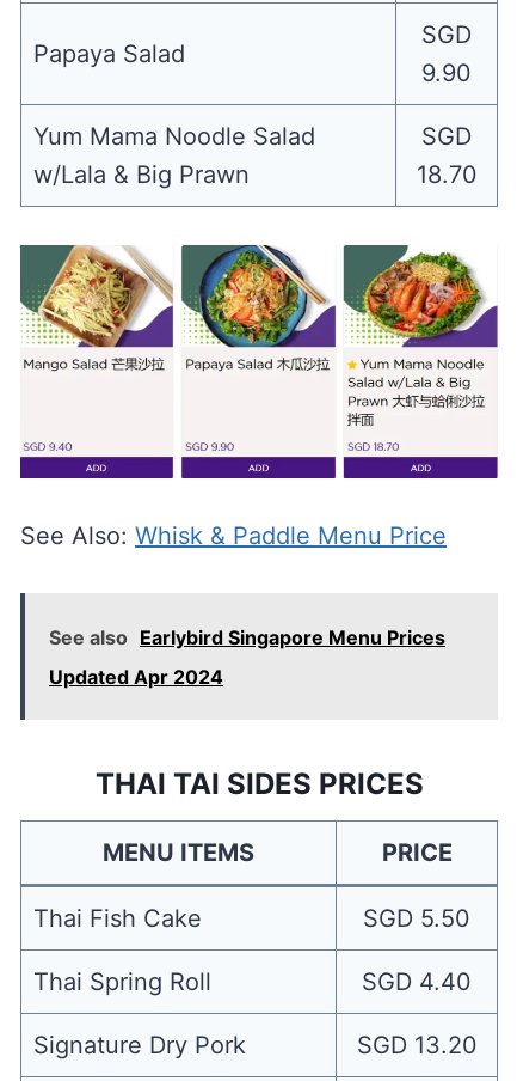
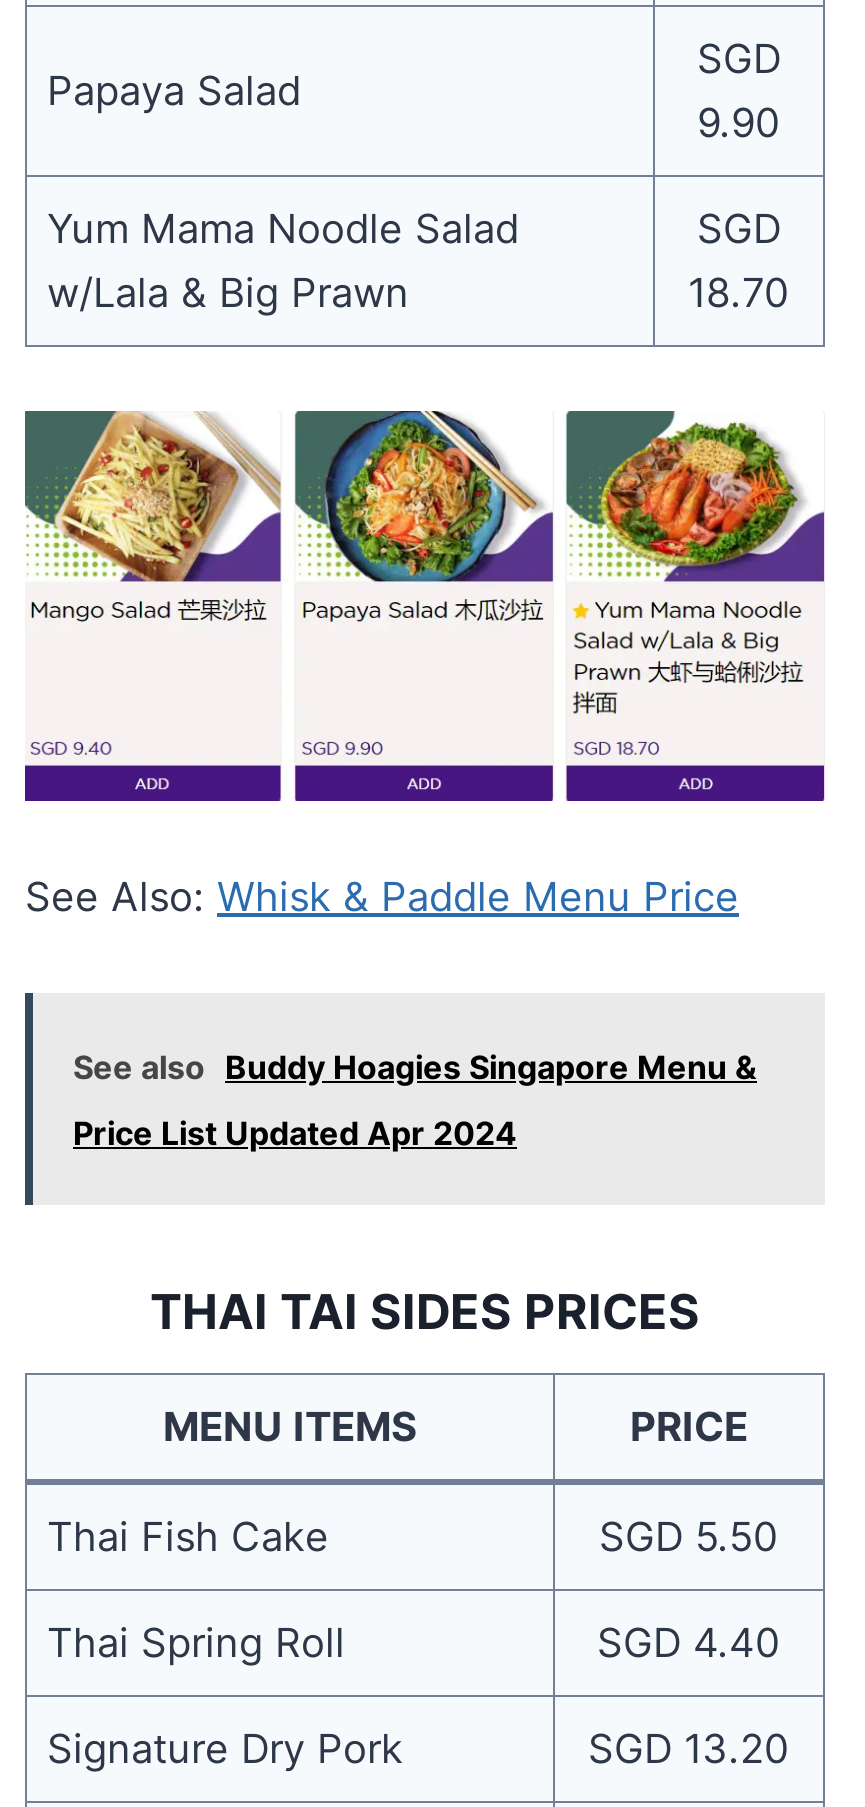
- See also Earlybird Singapore Menu Prices
+ See also Buddy Hoagies Singapore Menu &

- Updated Apr 2024
+ Price List Updated Apr 2024
